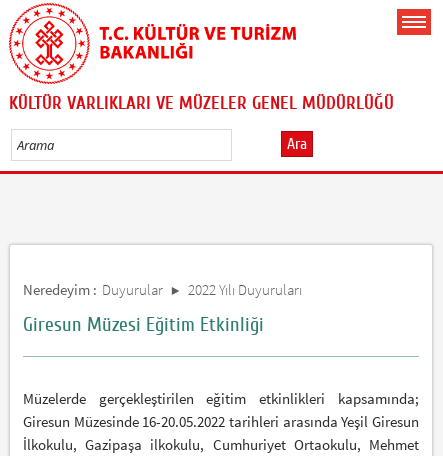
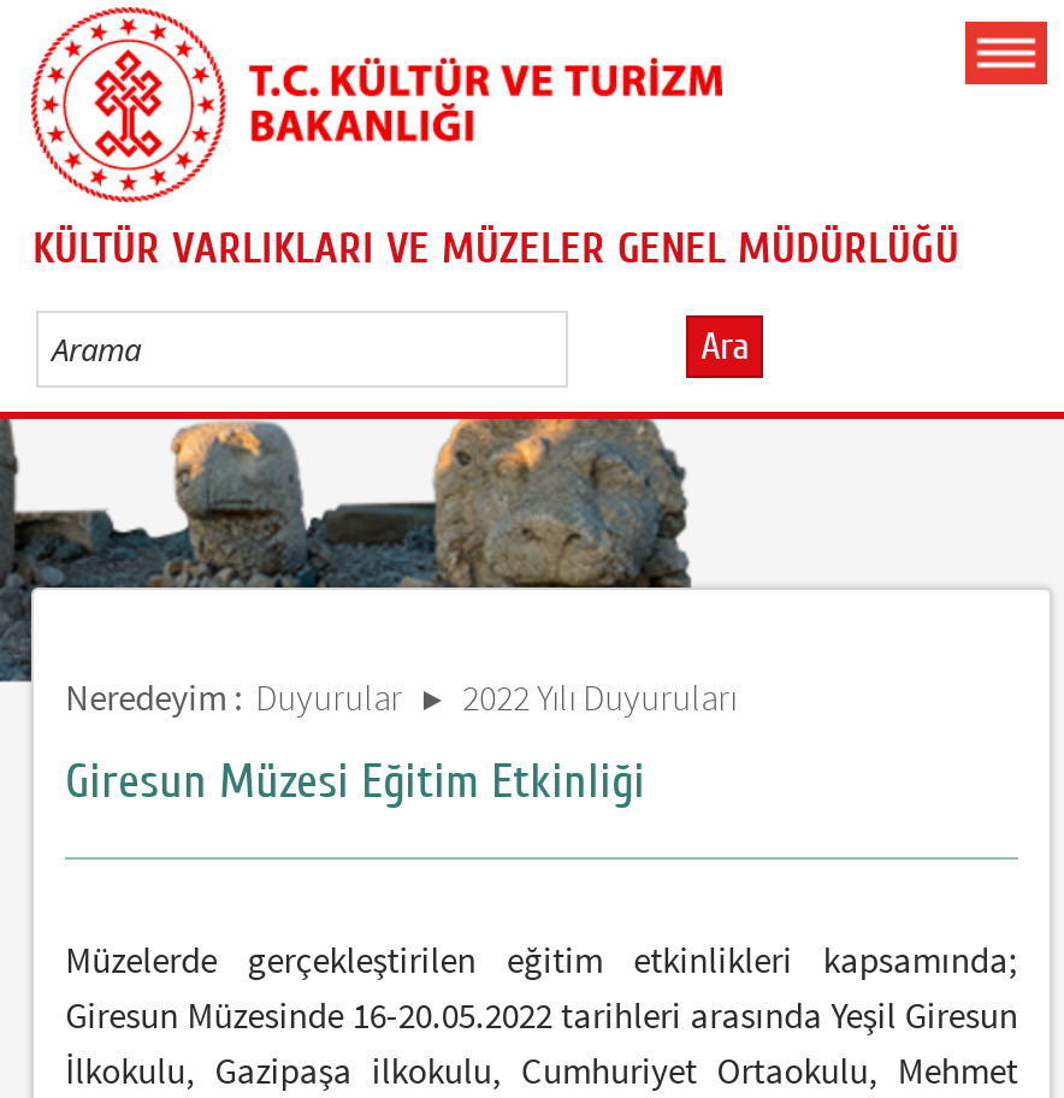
+ [image]
